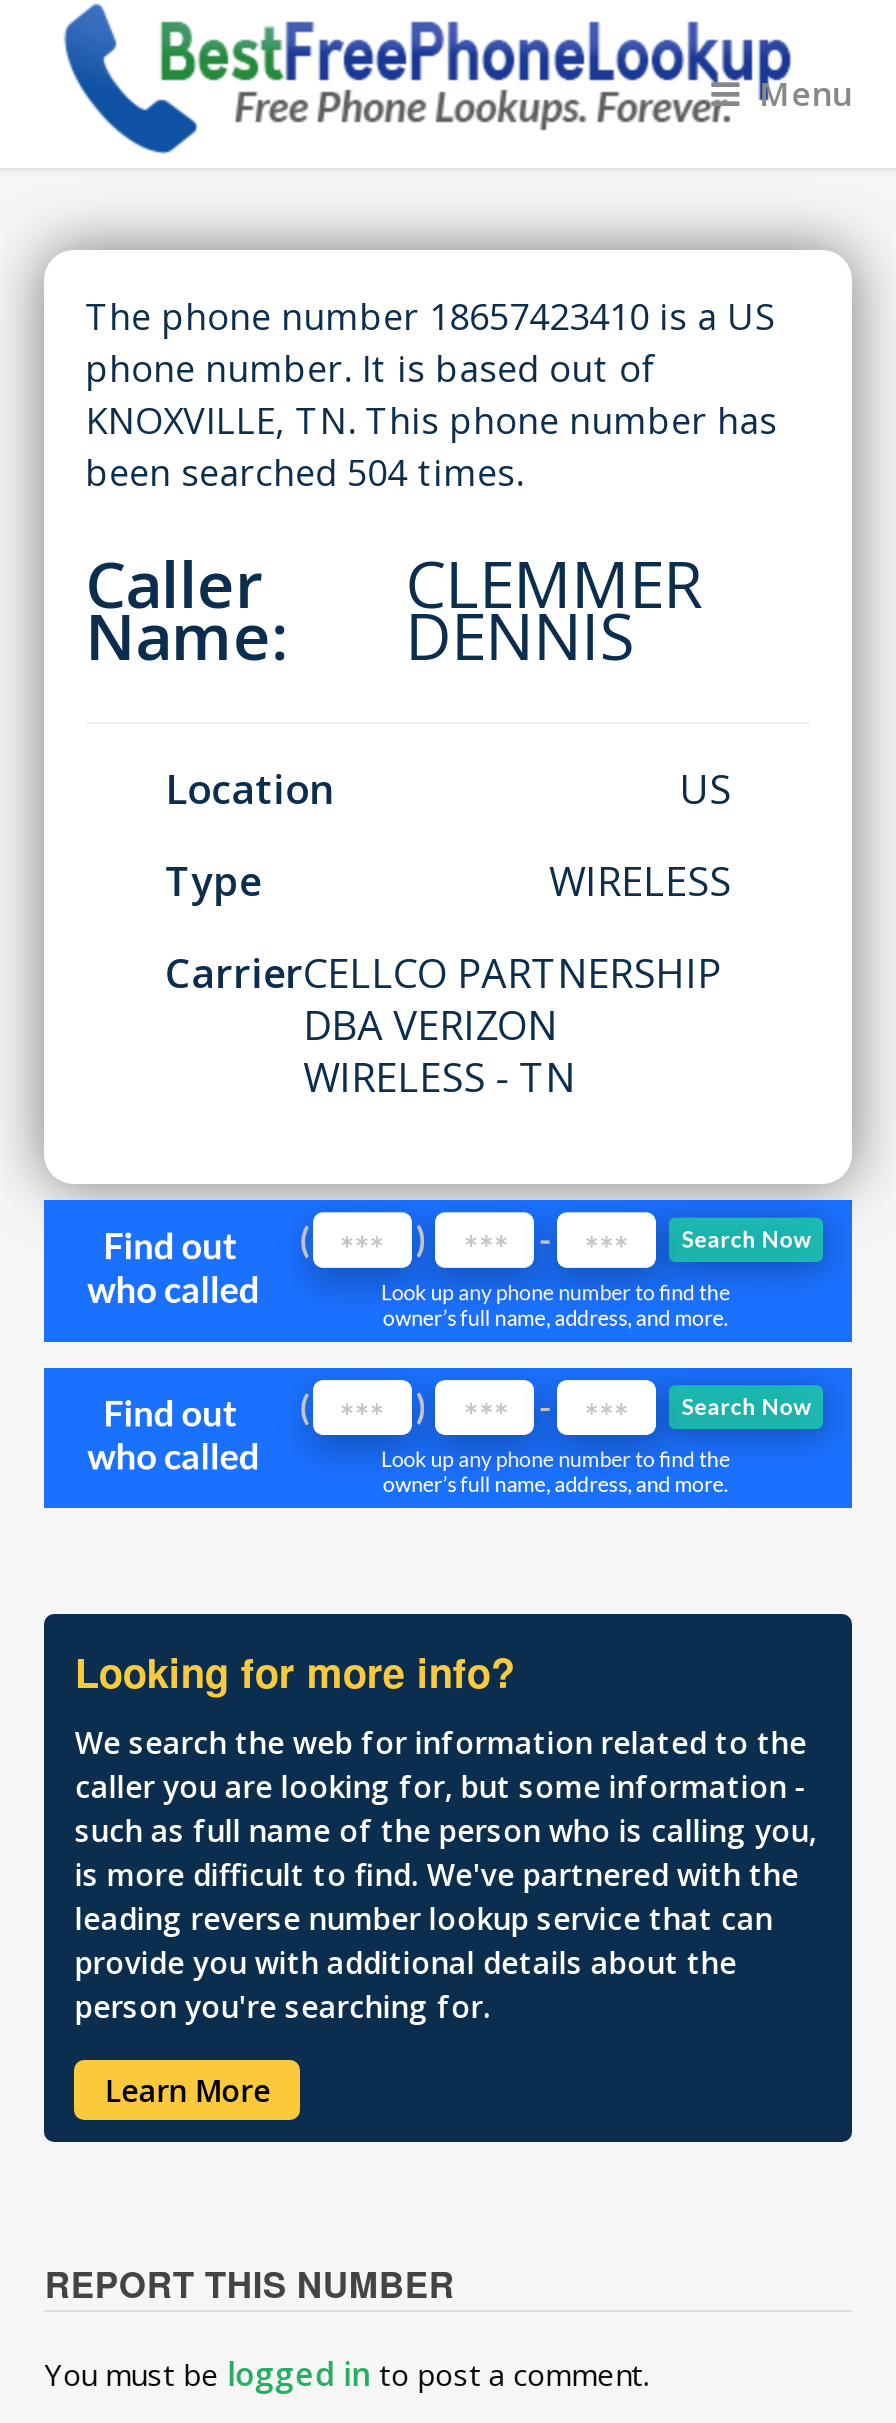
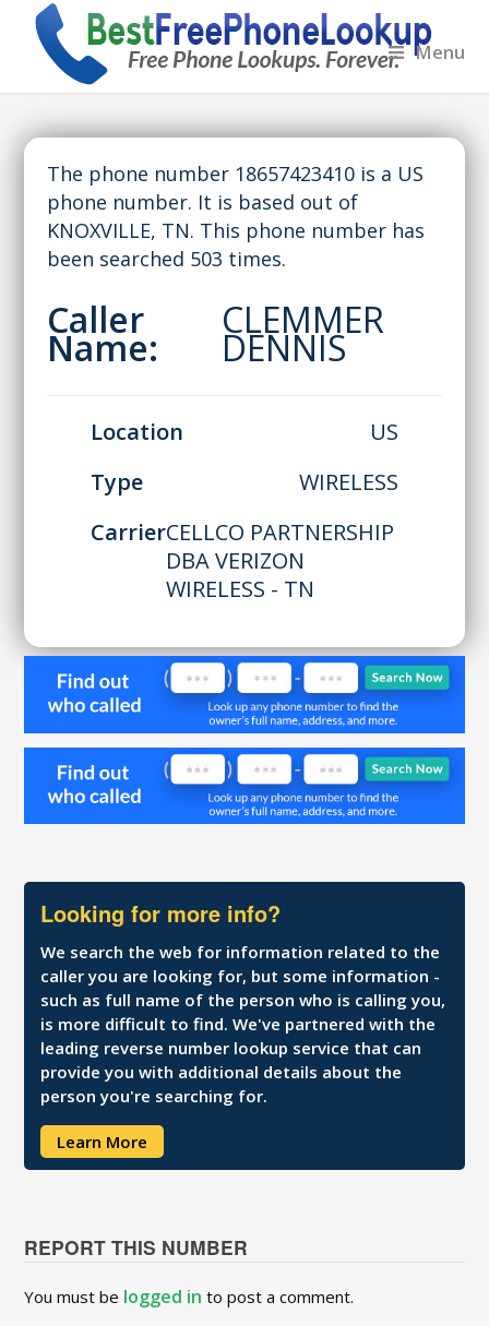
- been searched 504 times.
+ been searched 503 times.
